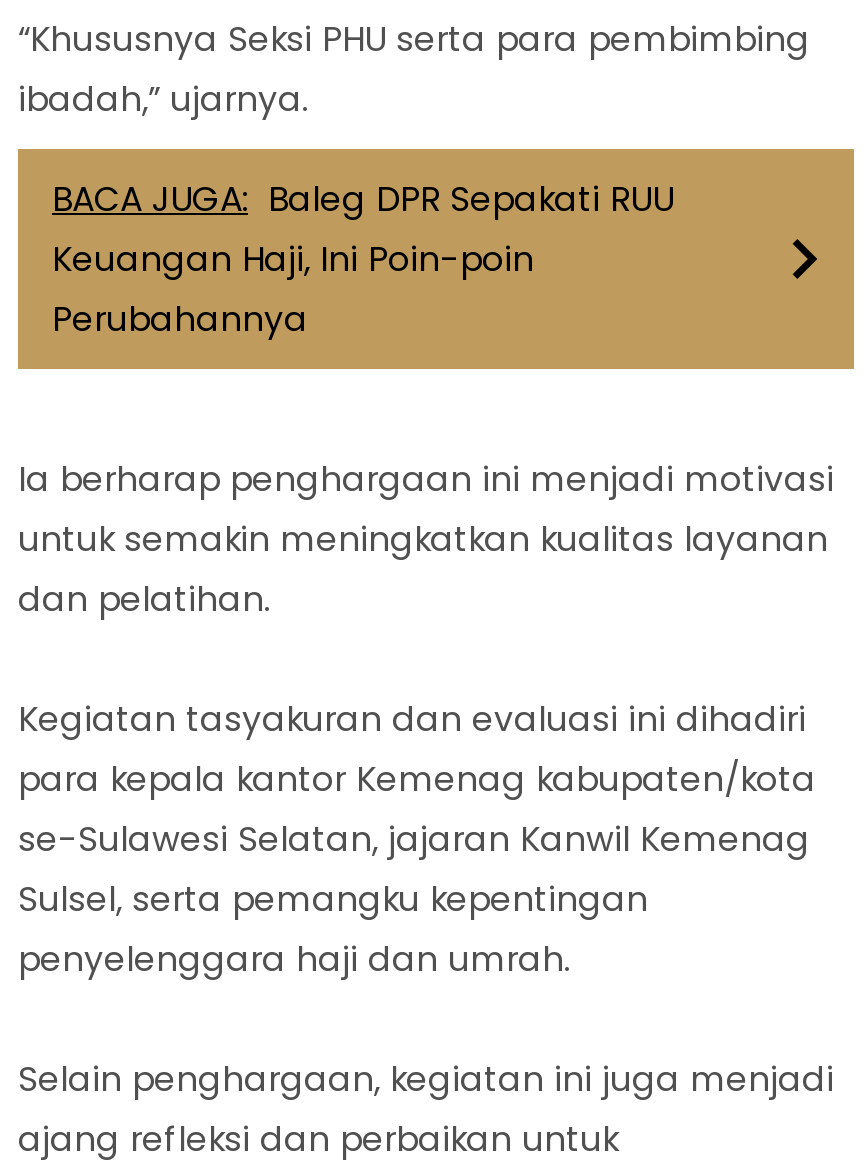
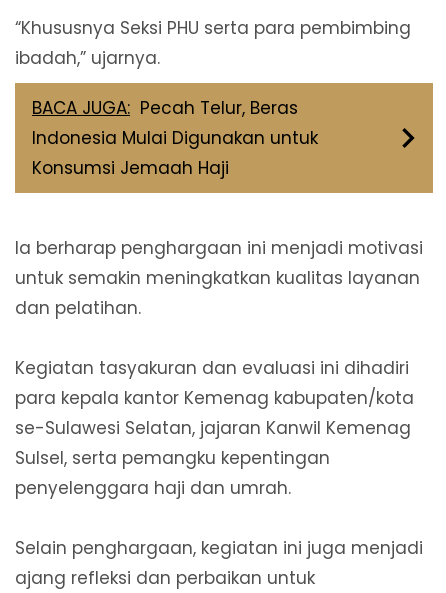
- BACA JUGA: Baleg DPR Sepakati RUU
- Keuangan Haji, Ini Poin-poin
- Perubahannya
+ BACA JUGA: Pecah Telur, Beras
+ Indonesia Mulai Digunakan untuk
+ Konsumsi Jemaah Haji
